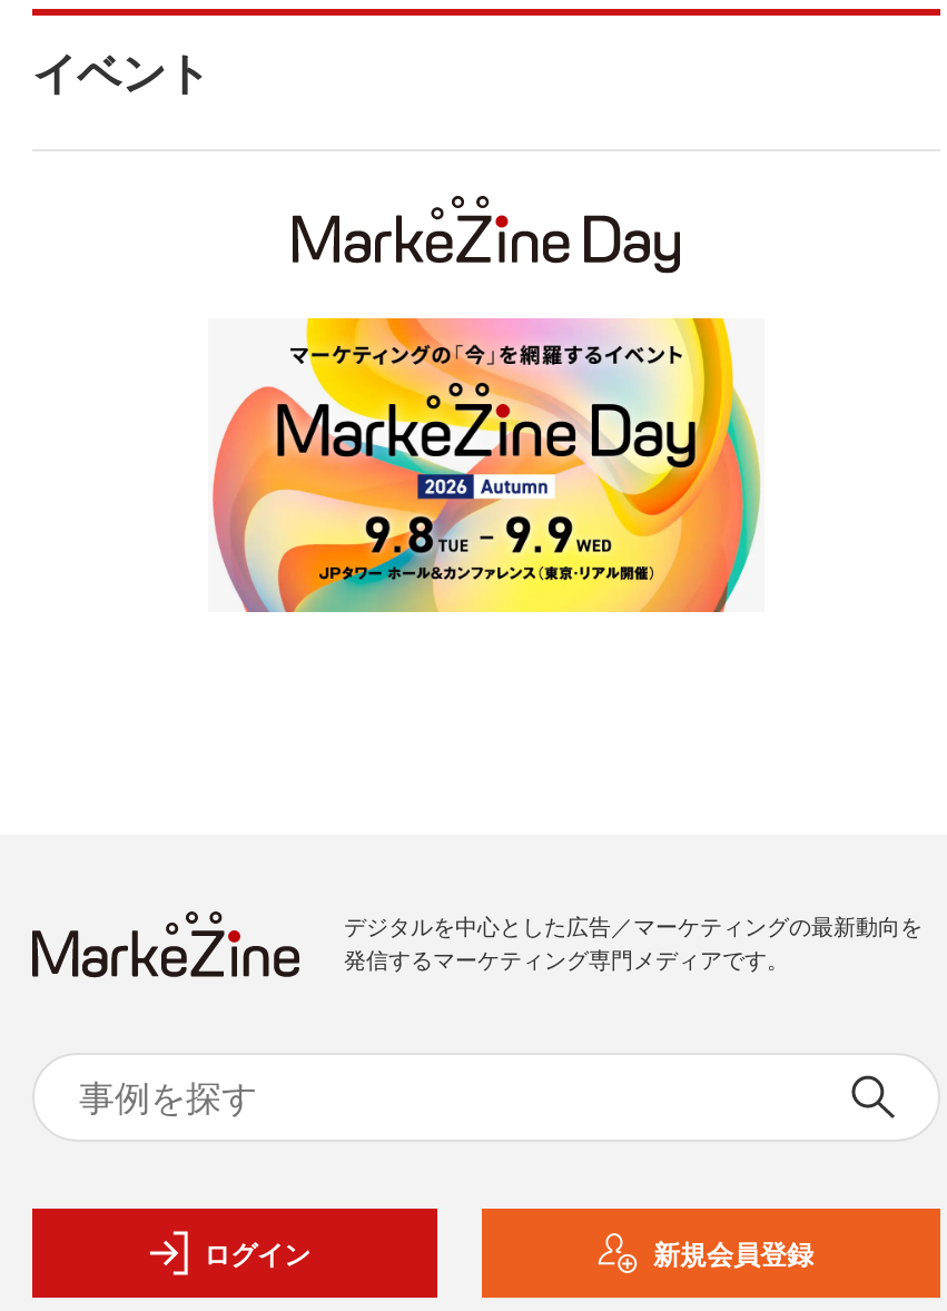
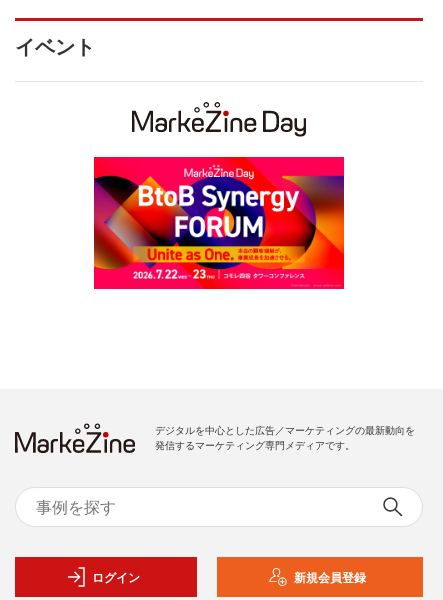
- [image]
+ [image]
